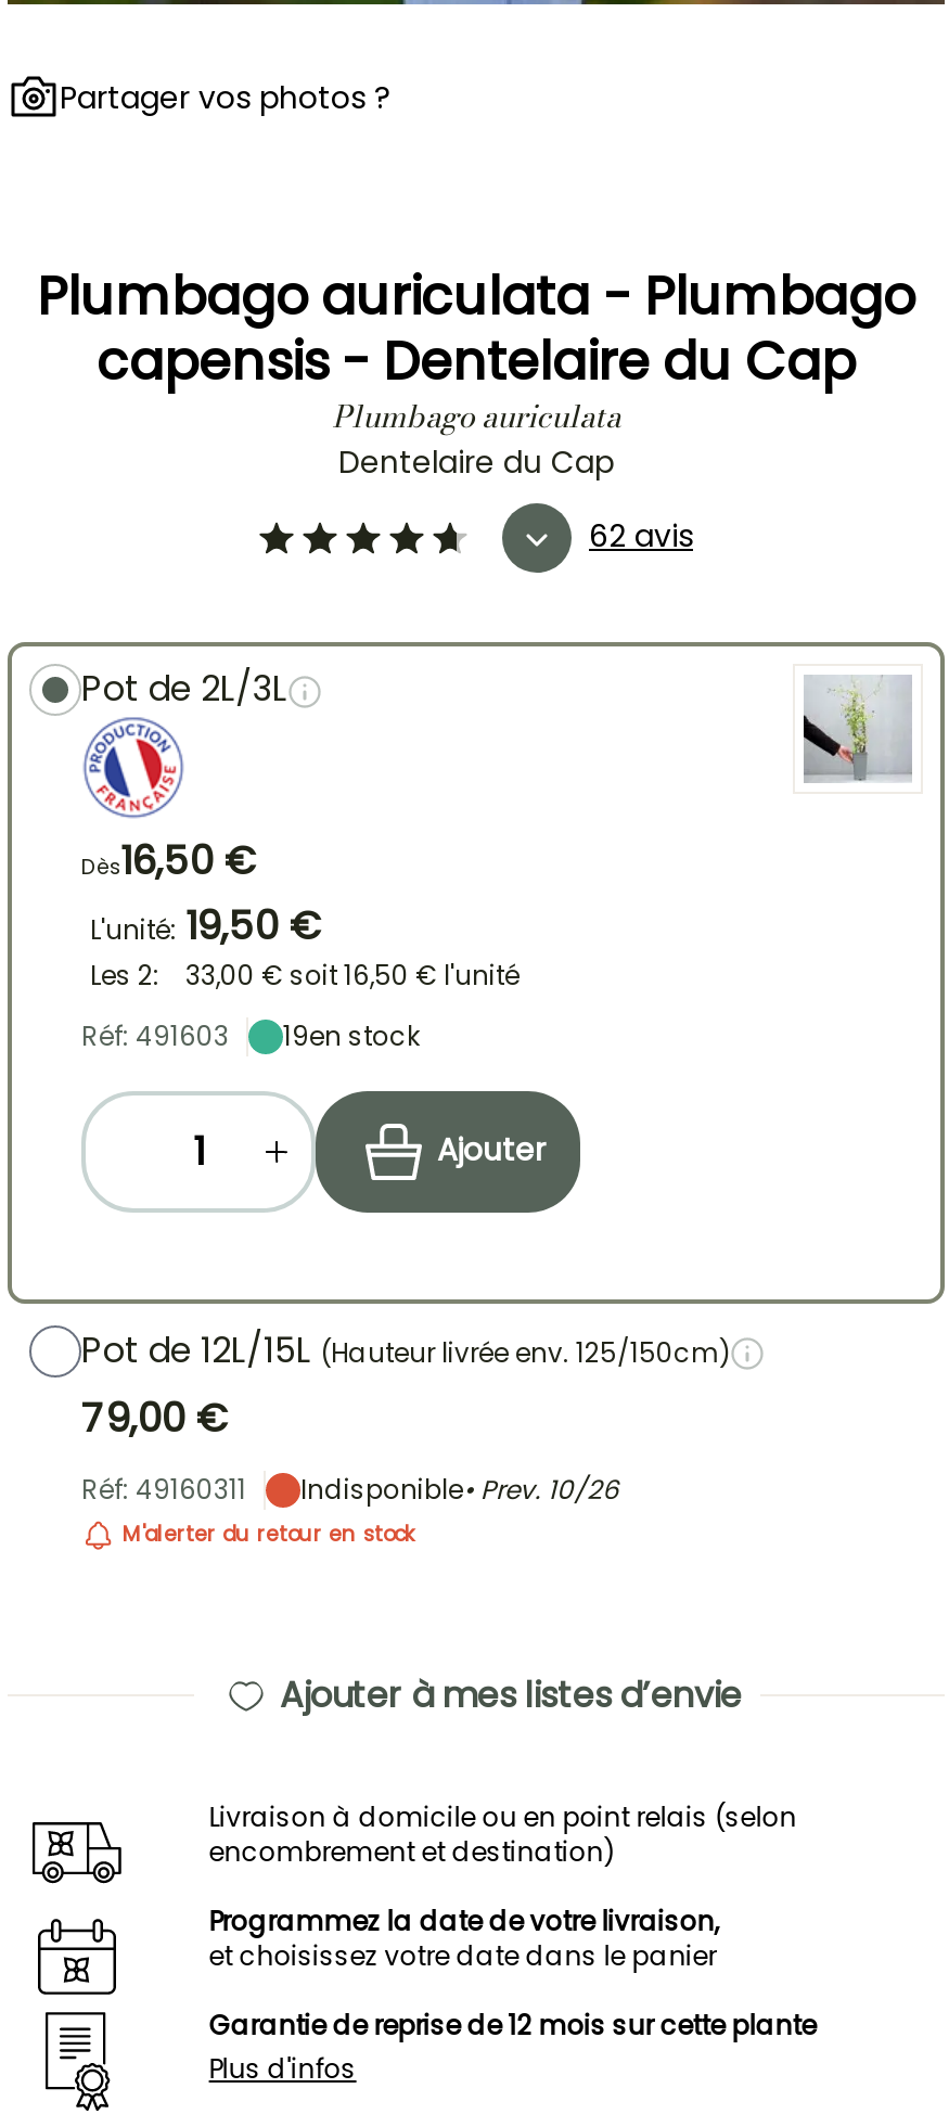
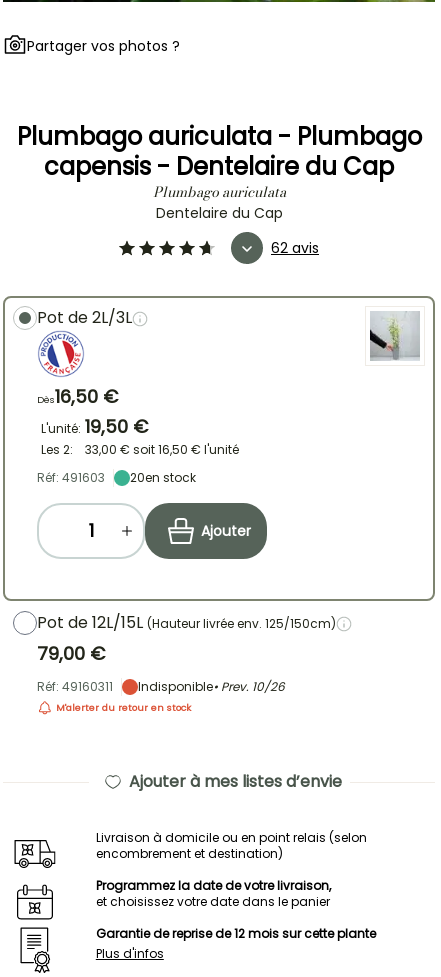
- Réf: 491603 19en stock
+ Réf: 491603 20en stock
